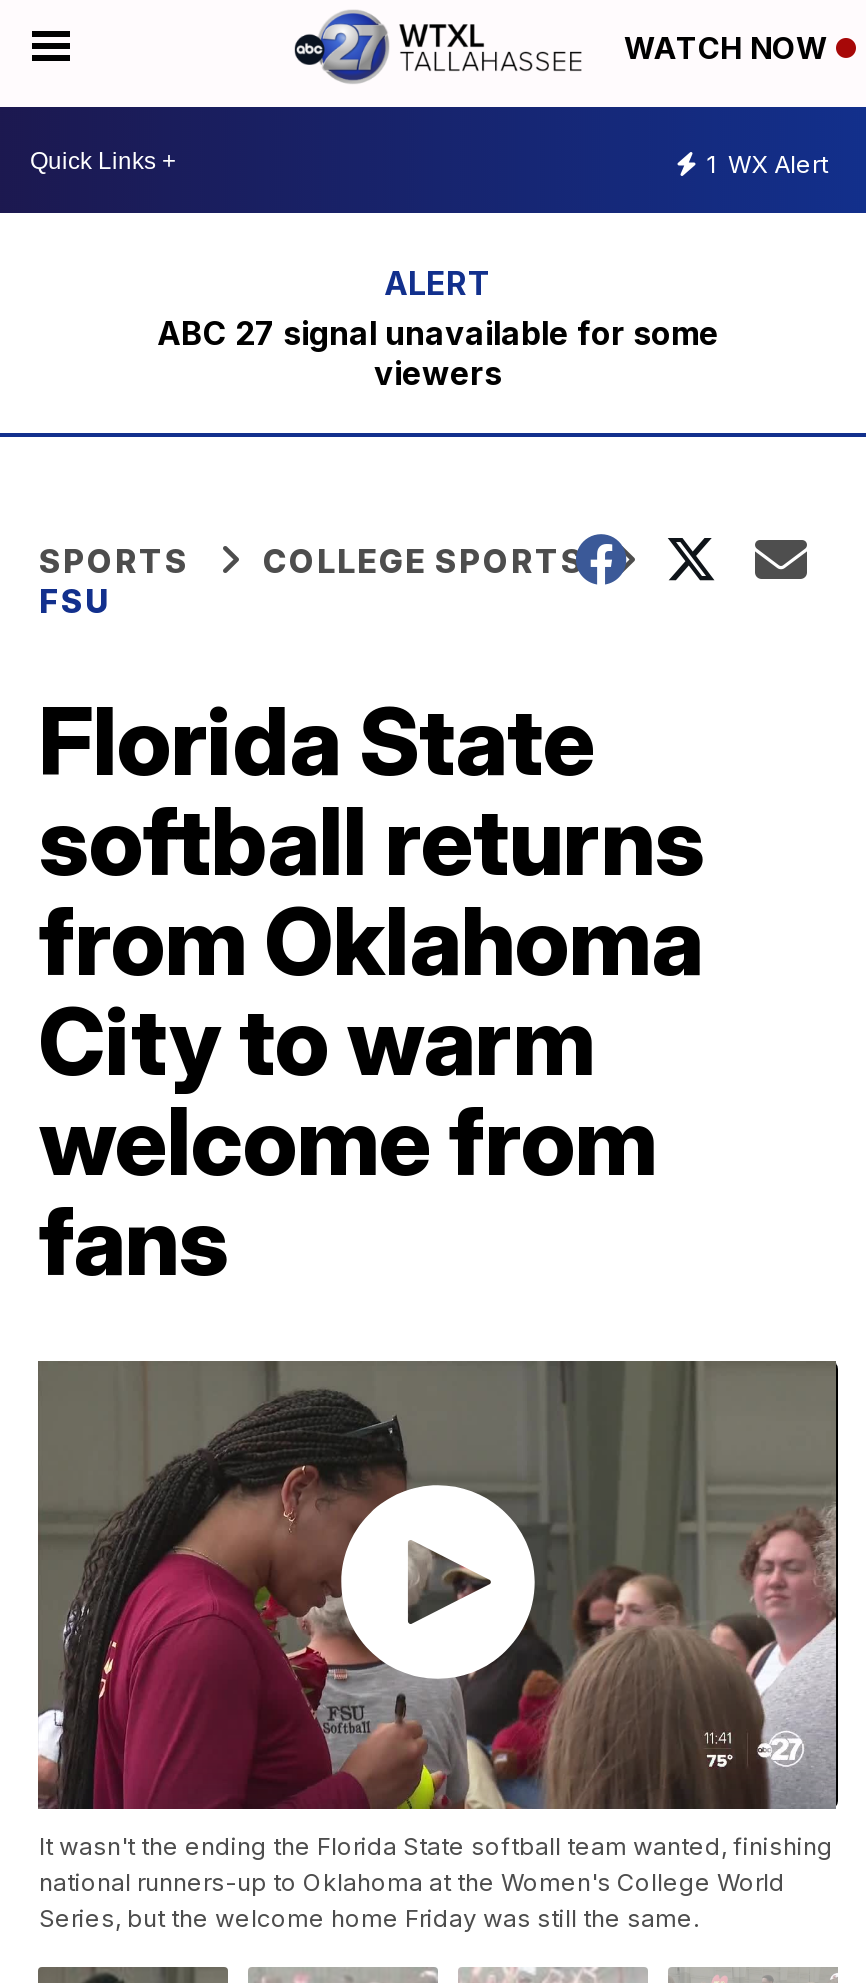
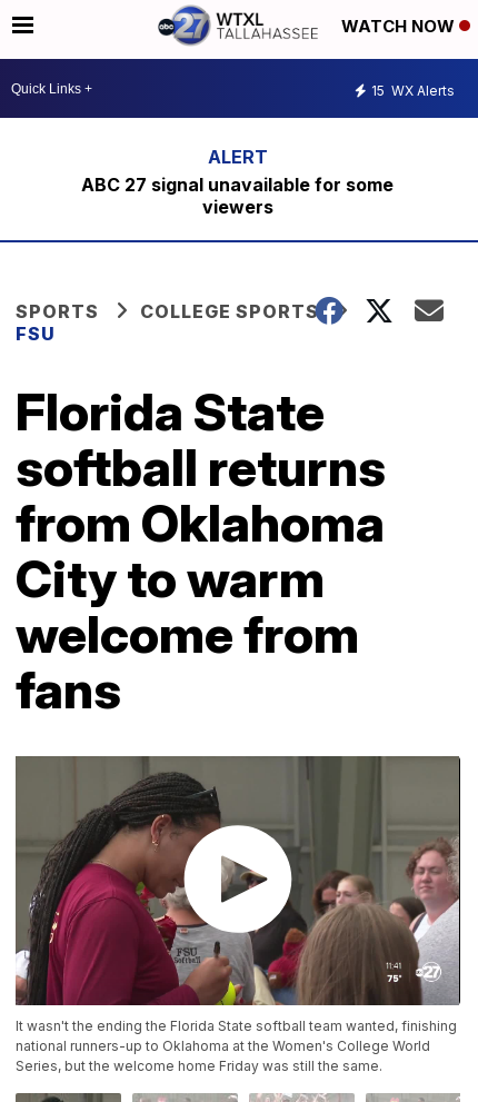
- 1 WX Alert
+ 15 WX Alerts
